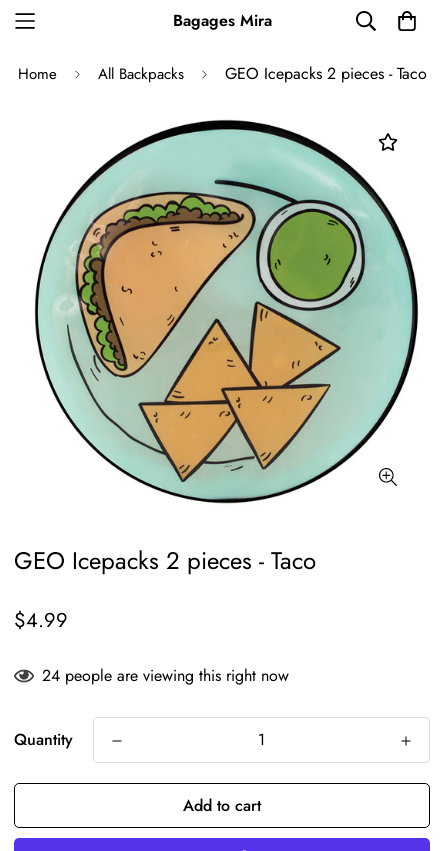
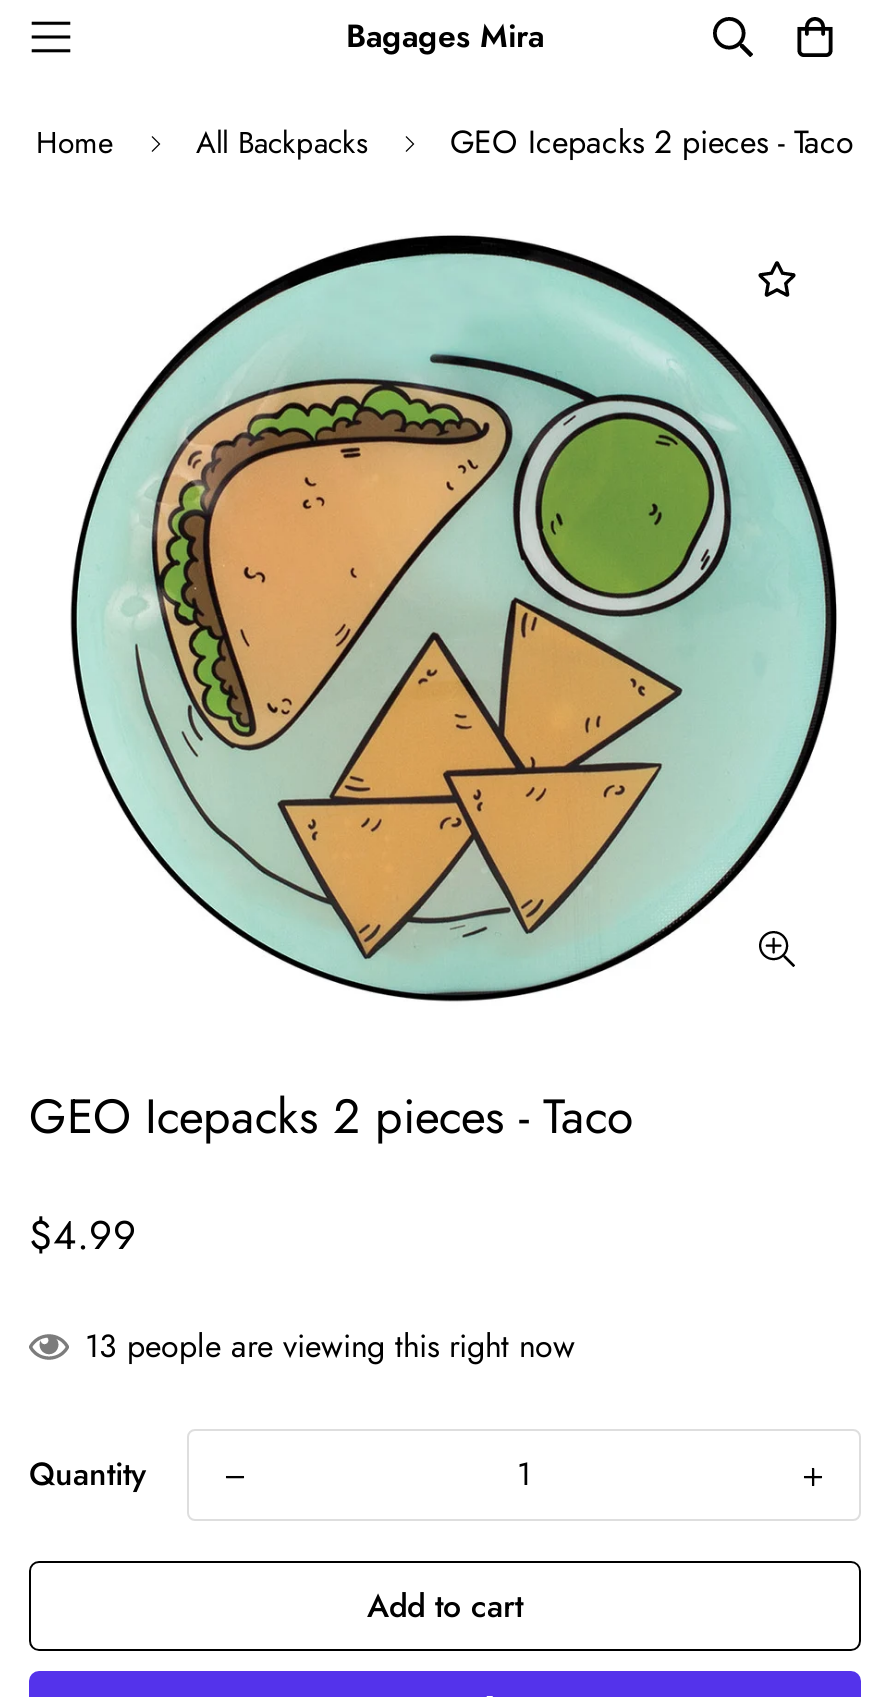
- 24 people are viewing this right now
+ 13 people are viewing this right now
